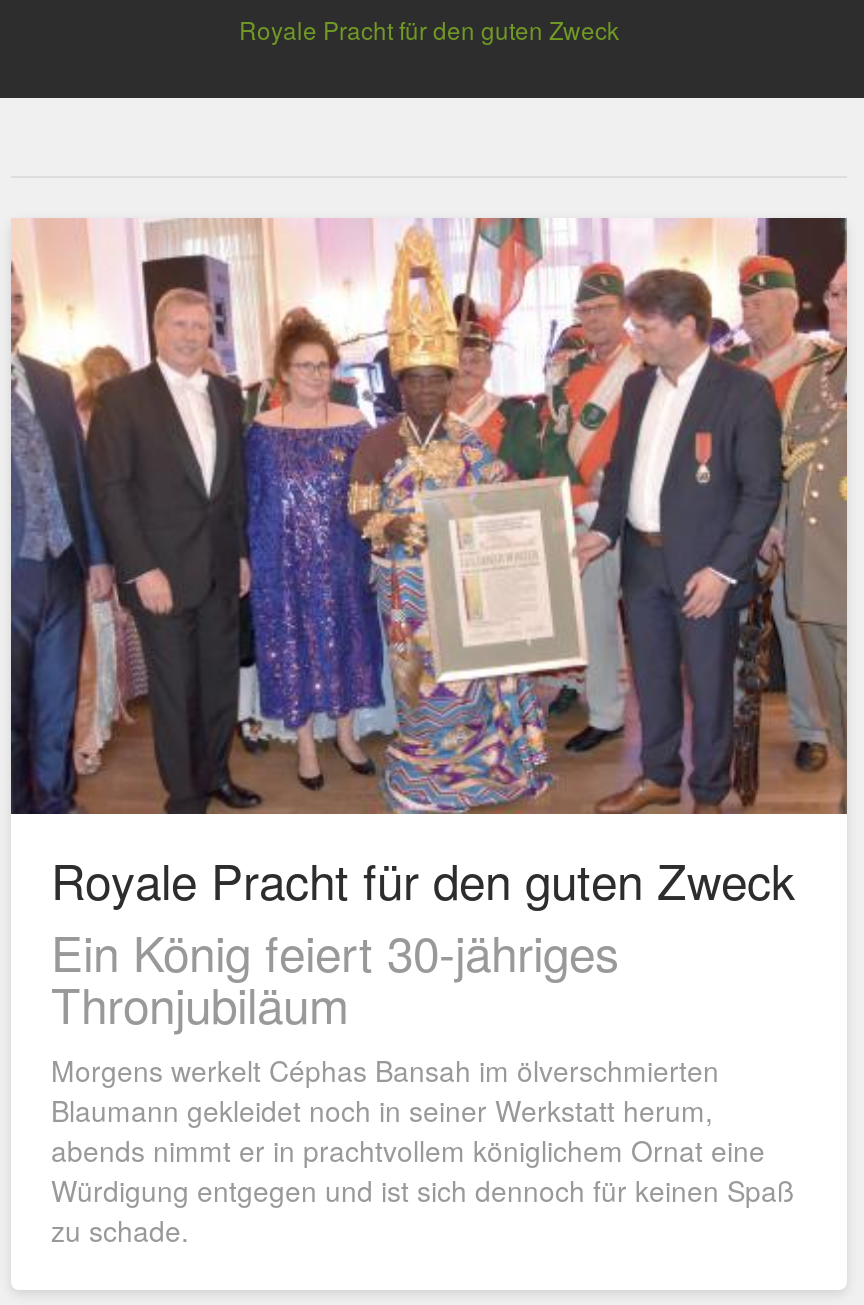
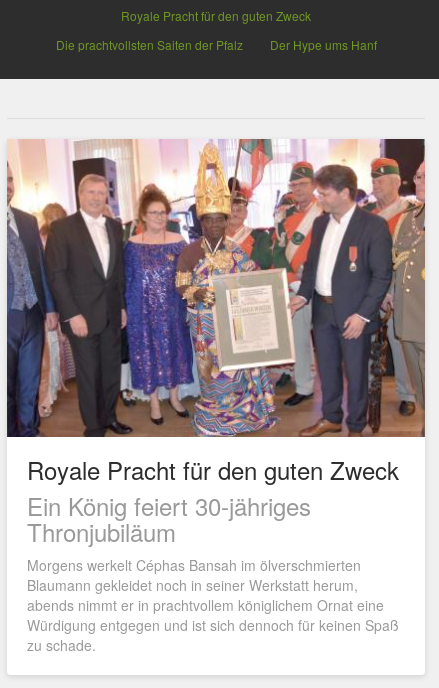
+ Die prachtvollsten Saiten der Pfalz
+ Der Hype ums Hanf
